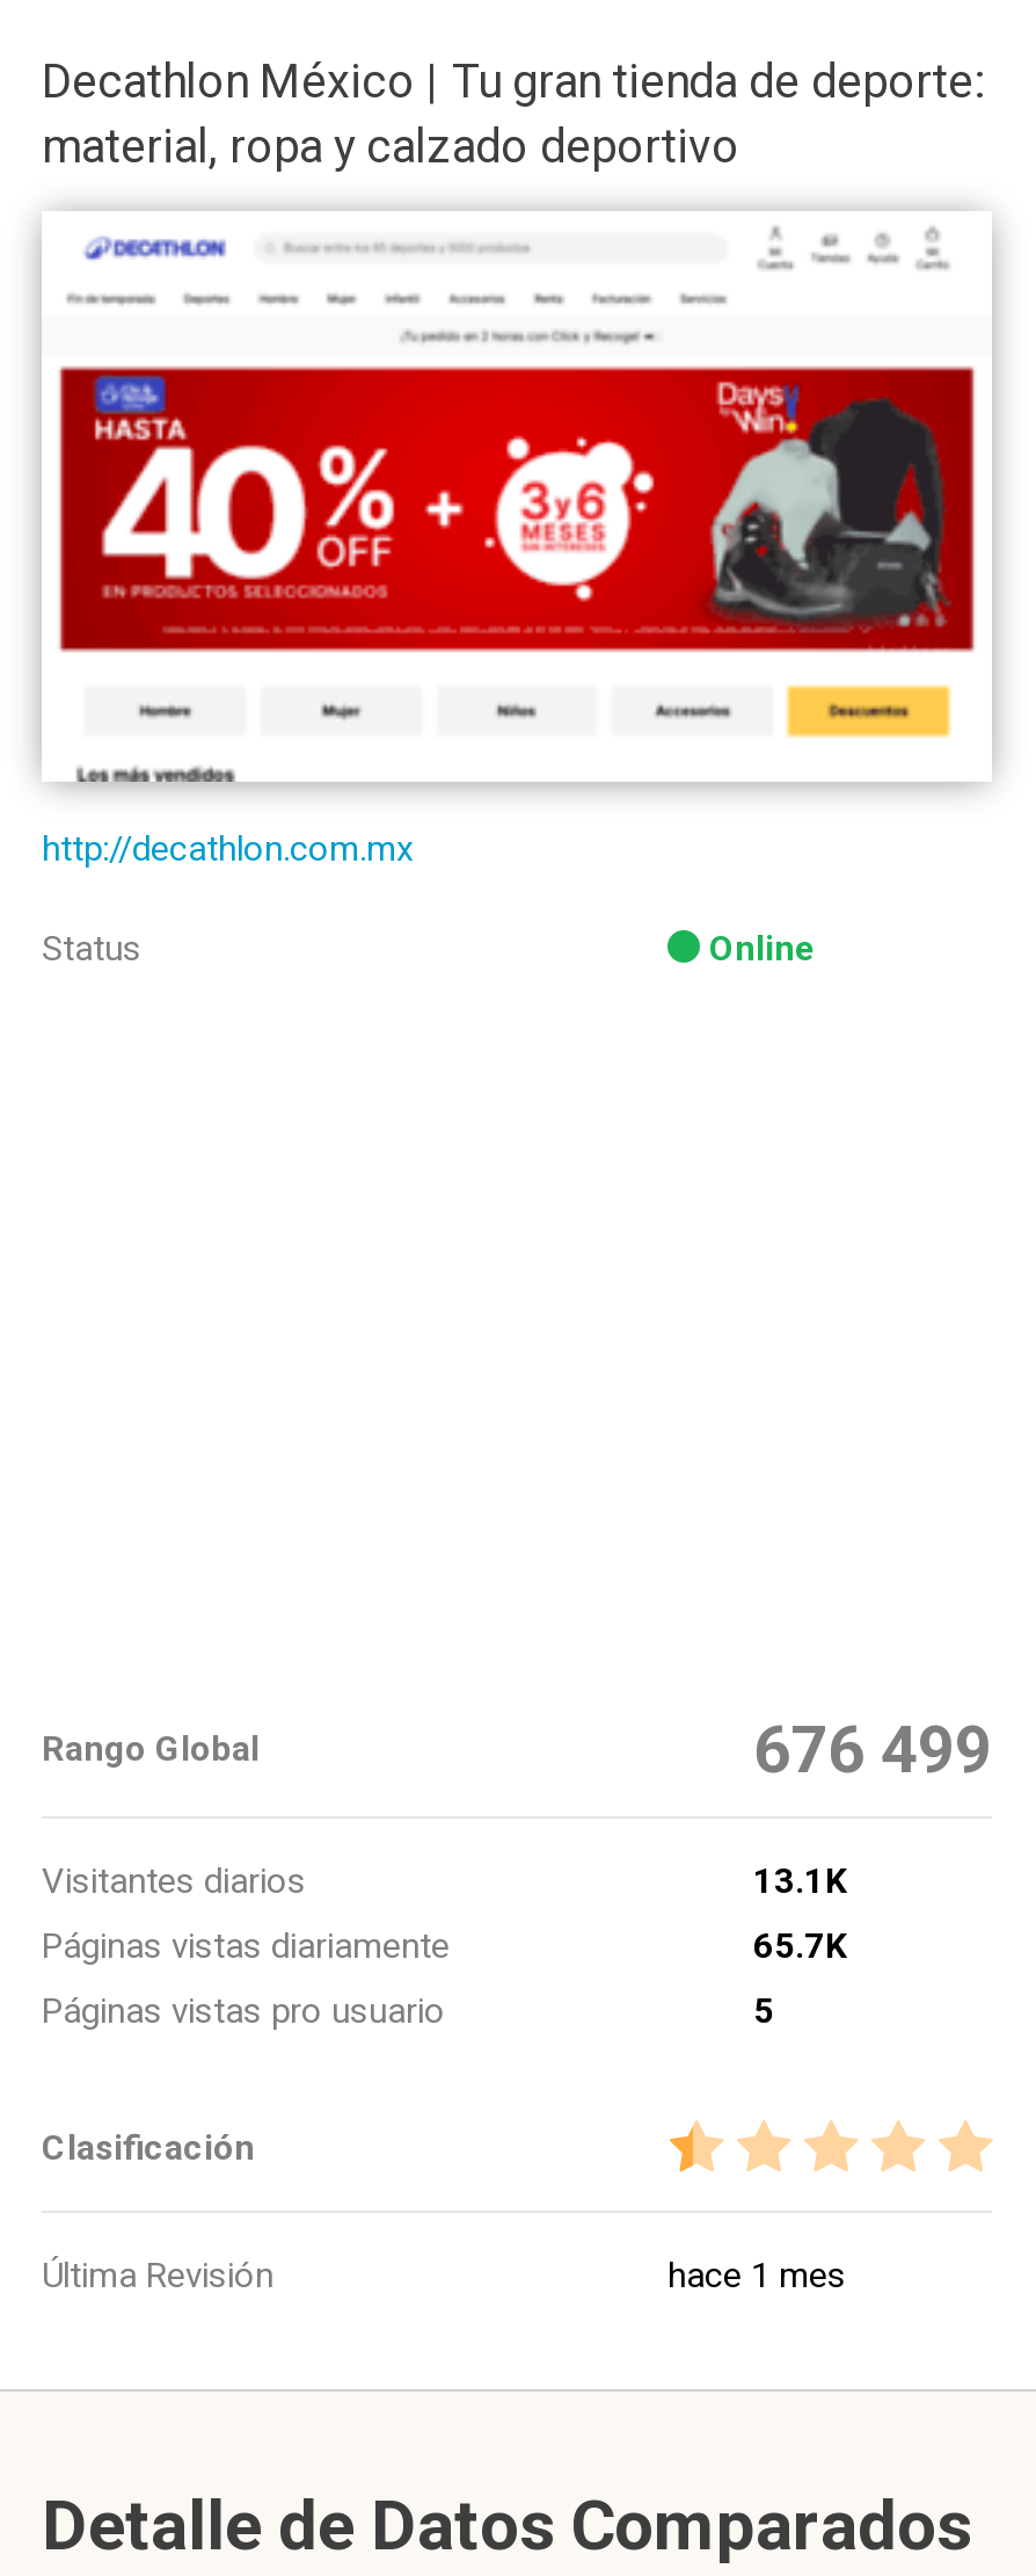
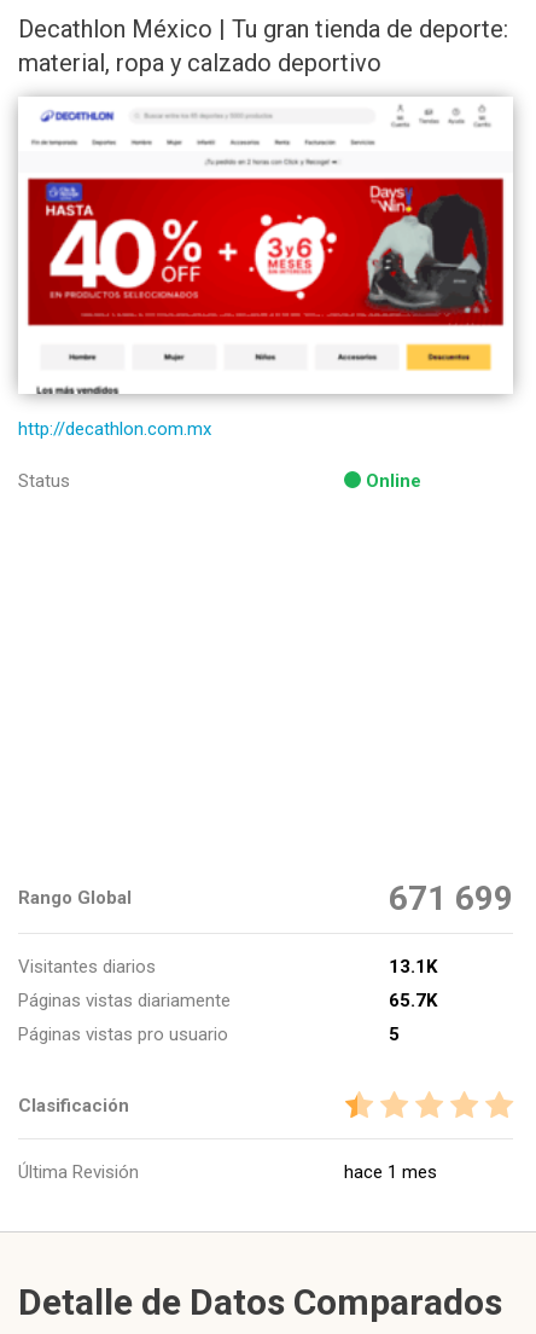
- 676 499
+ 671 699
